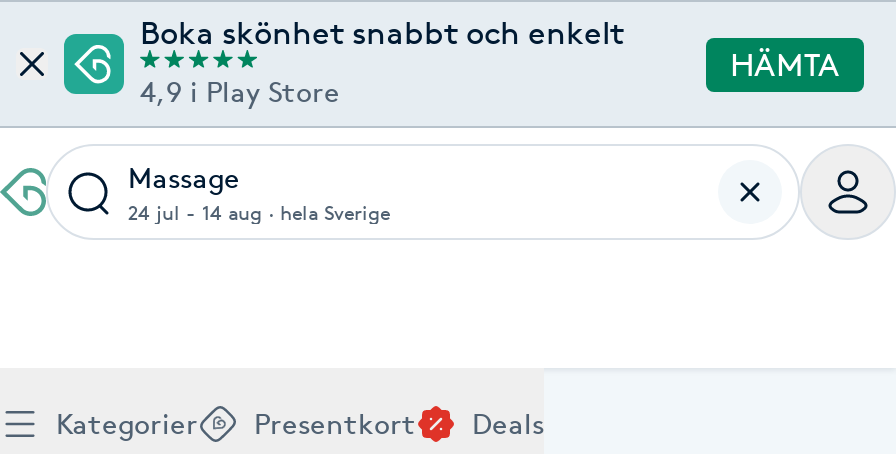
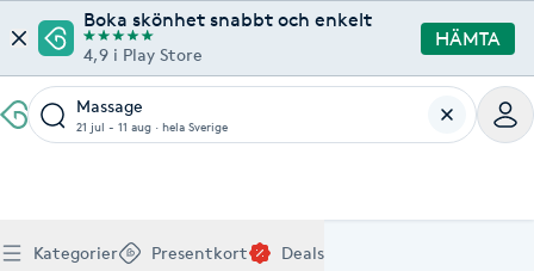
- 24 jul - 14 aug · hela Sverige
+ 21 jul - 11 aug · hela Sverige
